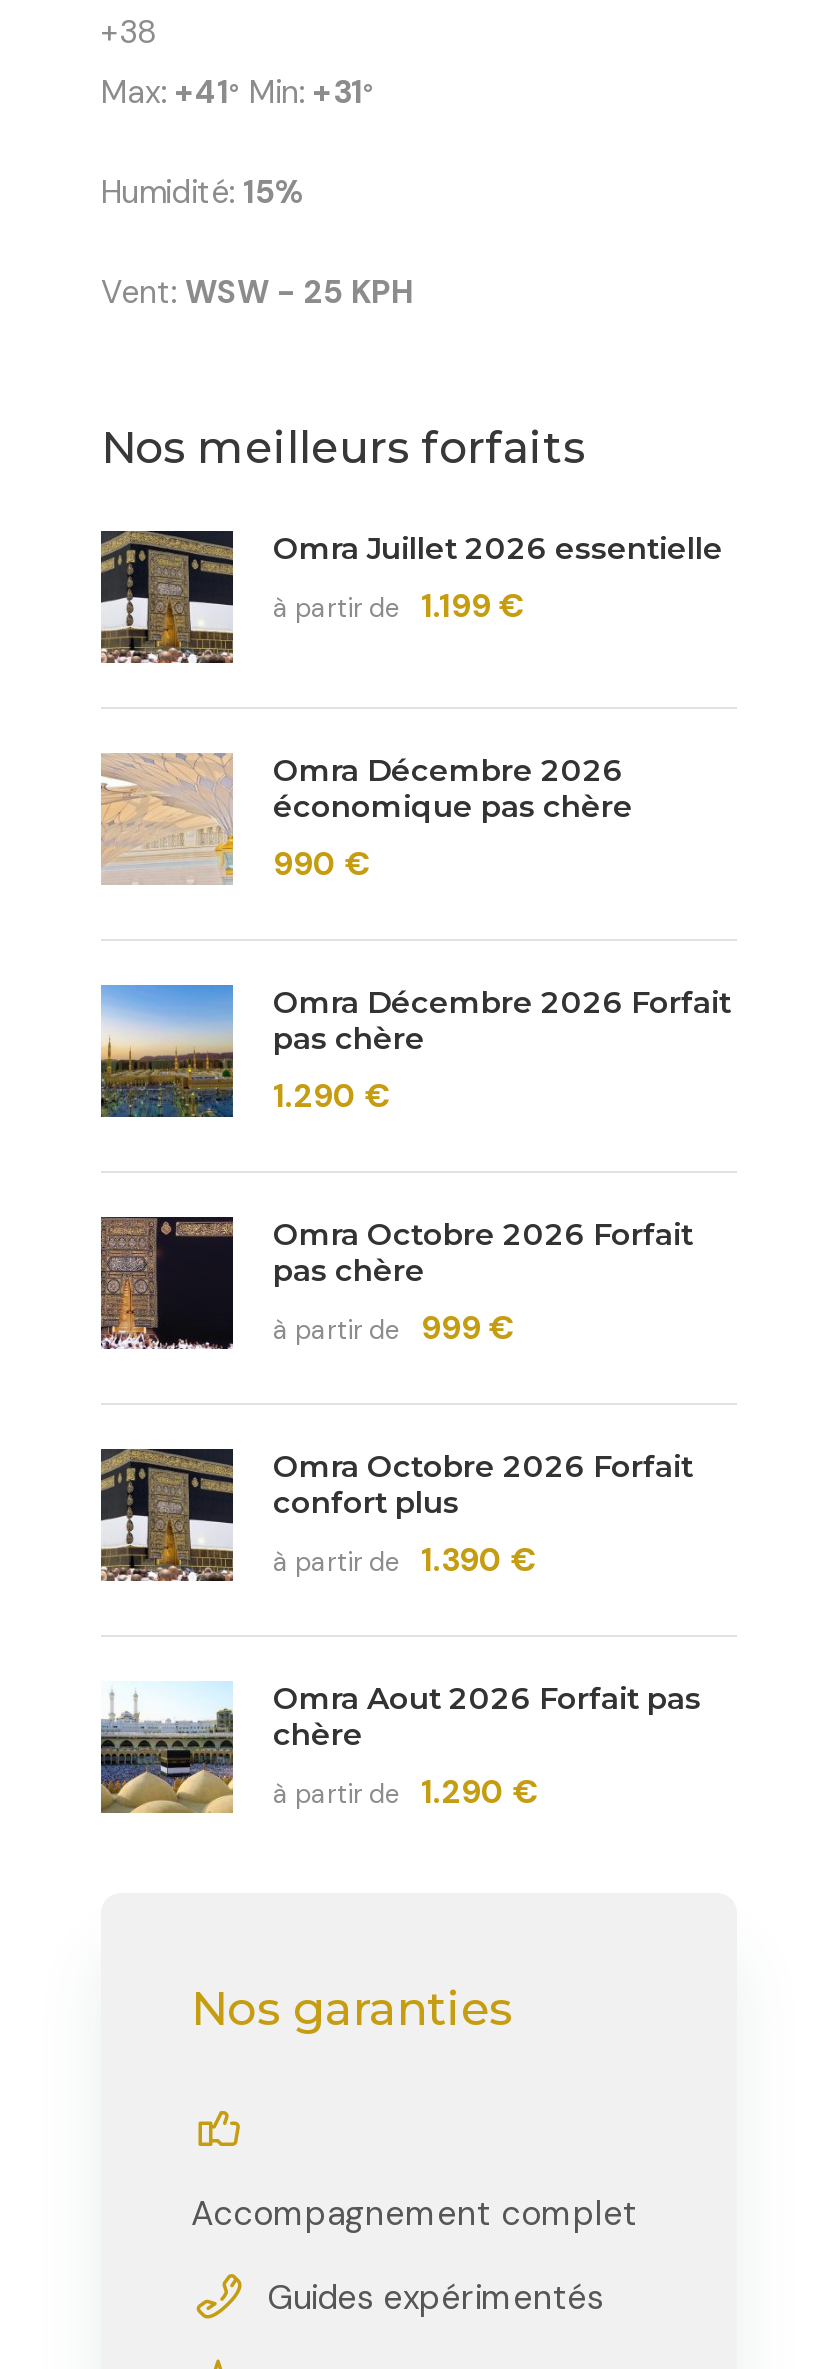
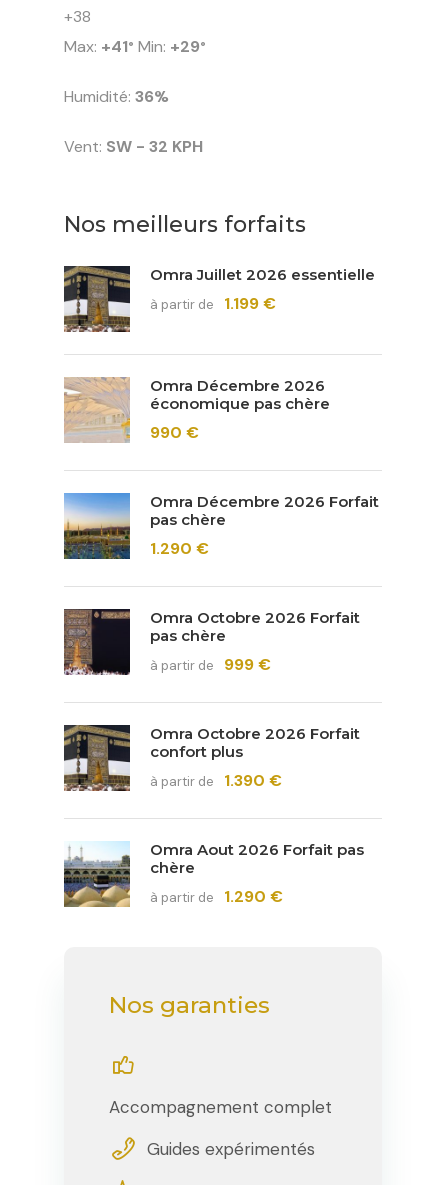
- Max: +41 ° Min: +31°
+ Max: +41 ° Min: +29°

- Humidité: 15%
+ Humidité: 36%

- Vent: WSW - 25 KPH
+ Vent: SW - 32 KPH
